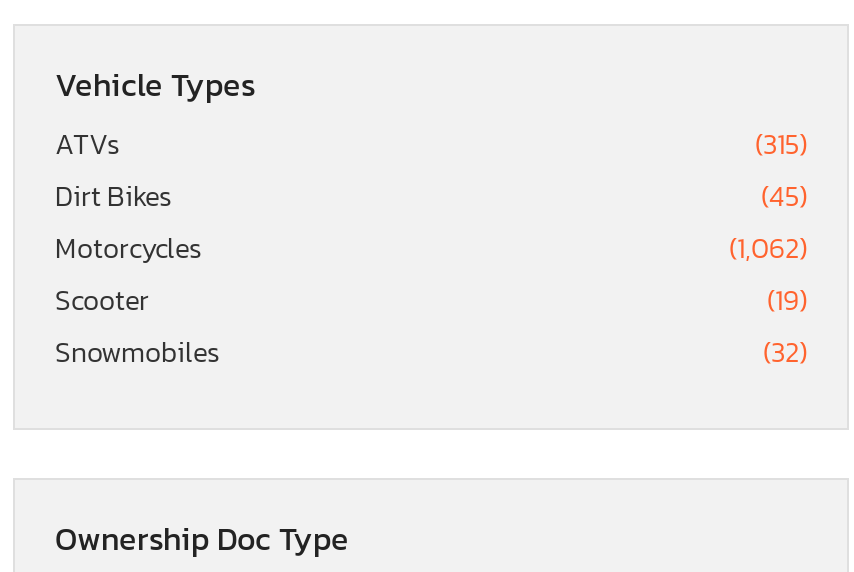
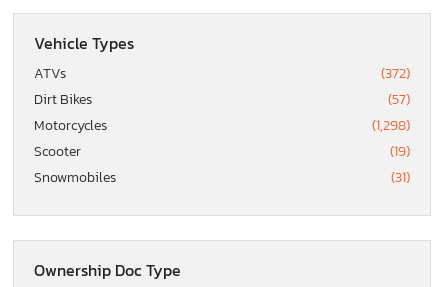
- (315)
+ (372)

- (45)
+ (57)

- (1,062)
+ (1,298)

- (32)
+ (31)
